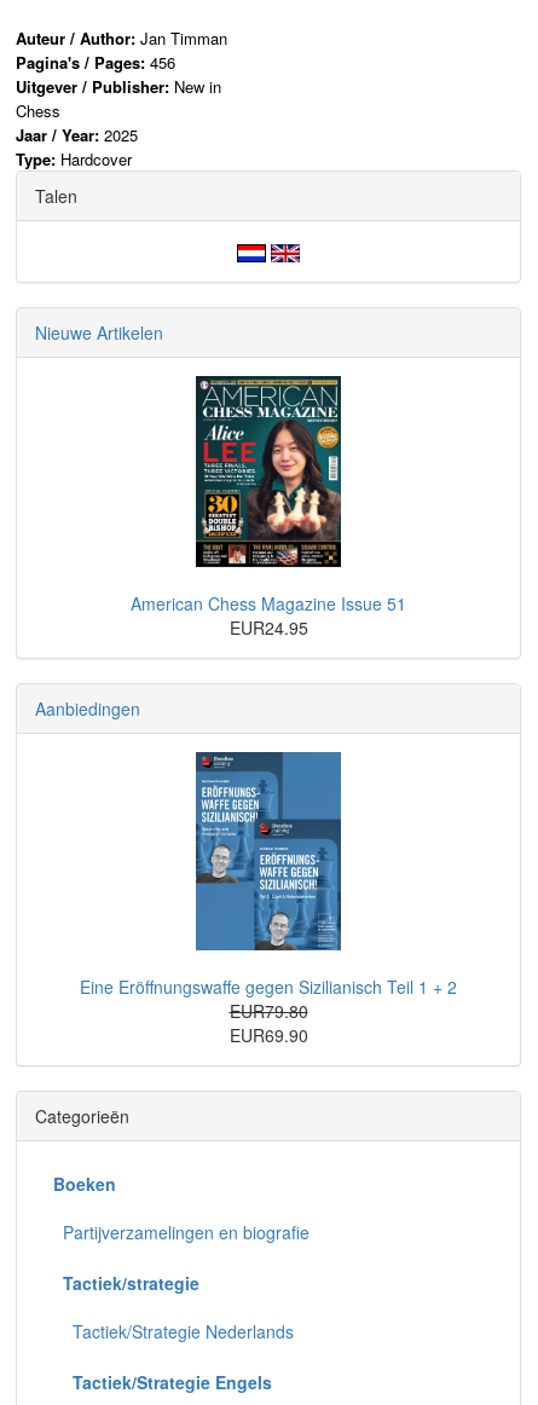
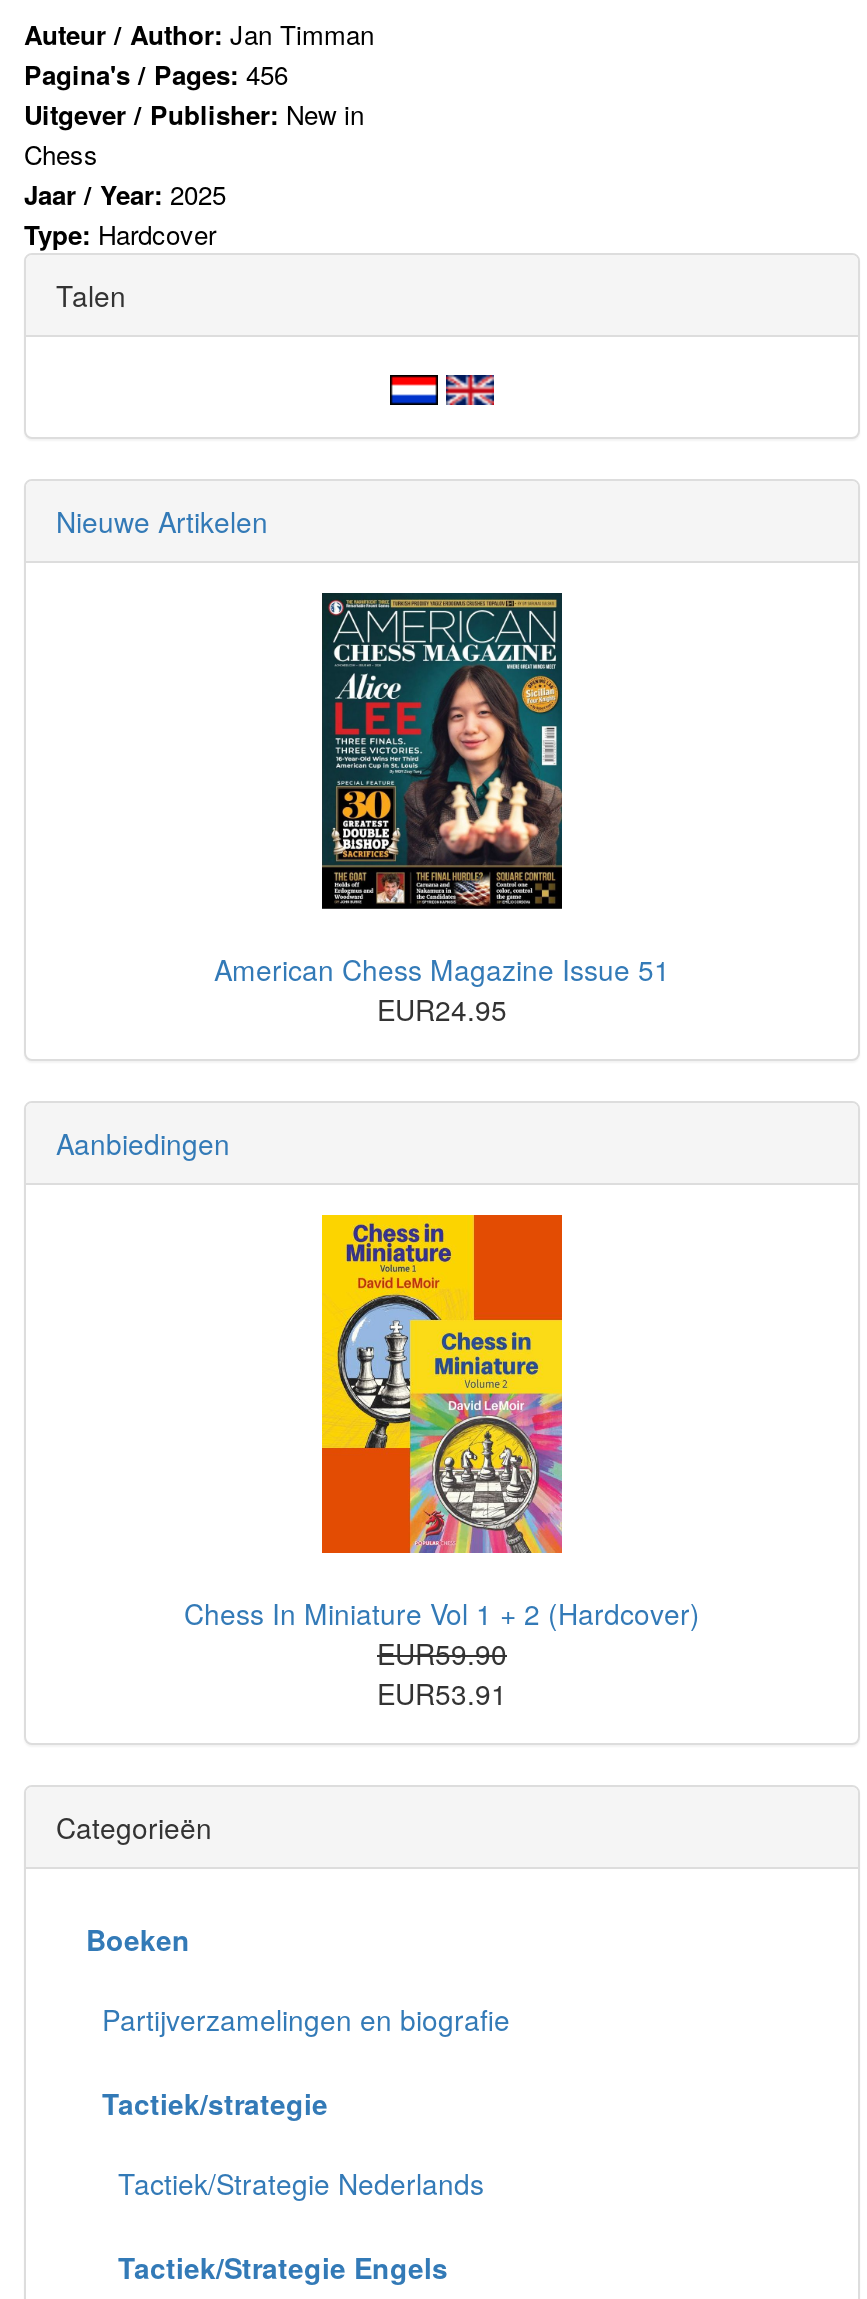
- [image]
- Eine Eröffnungswaffe gegen Sizilianisch Teil 1 + 2
- EUR79.80
- EUR69.90
+ [image]
+ Chess In Miniature Vol 1 + 2 (Hardcover)
+ EUR59.90
+ EUR53.91
